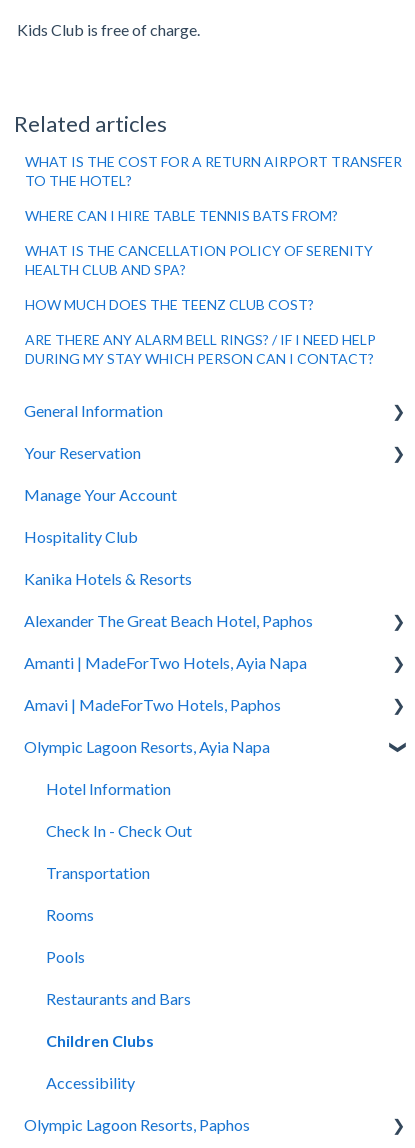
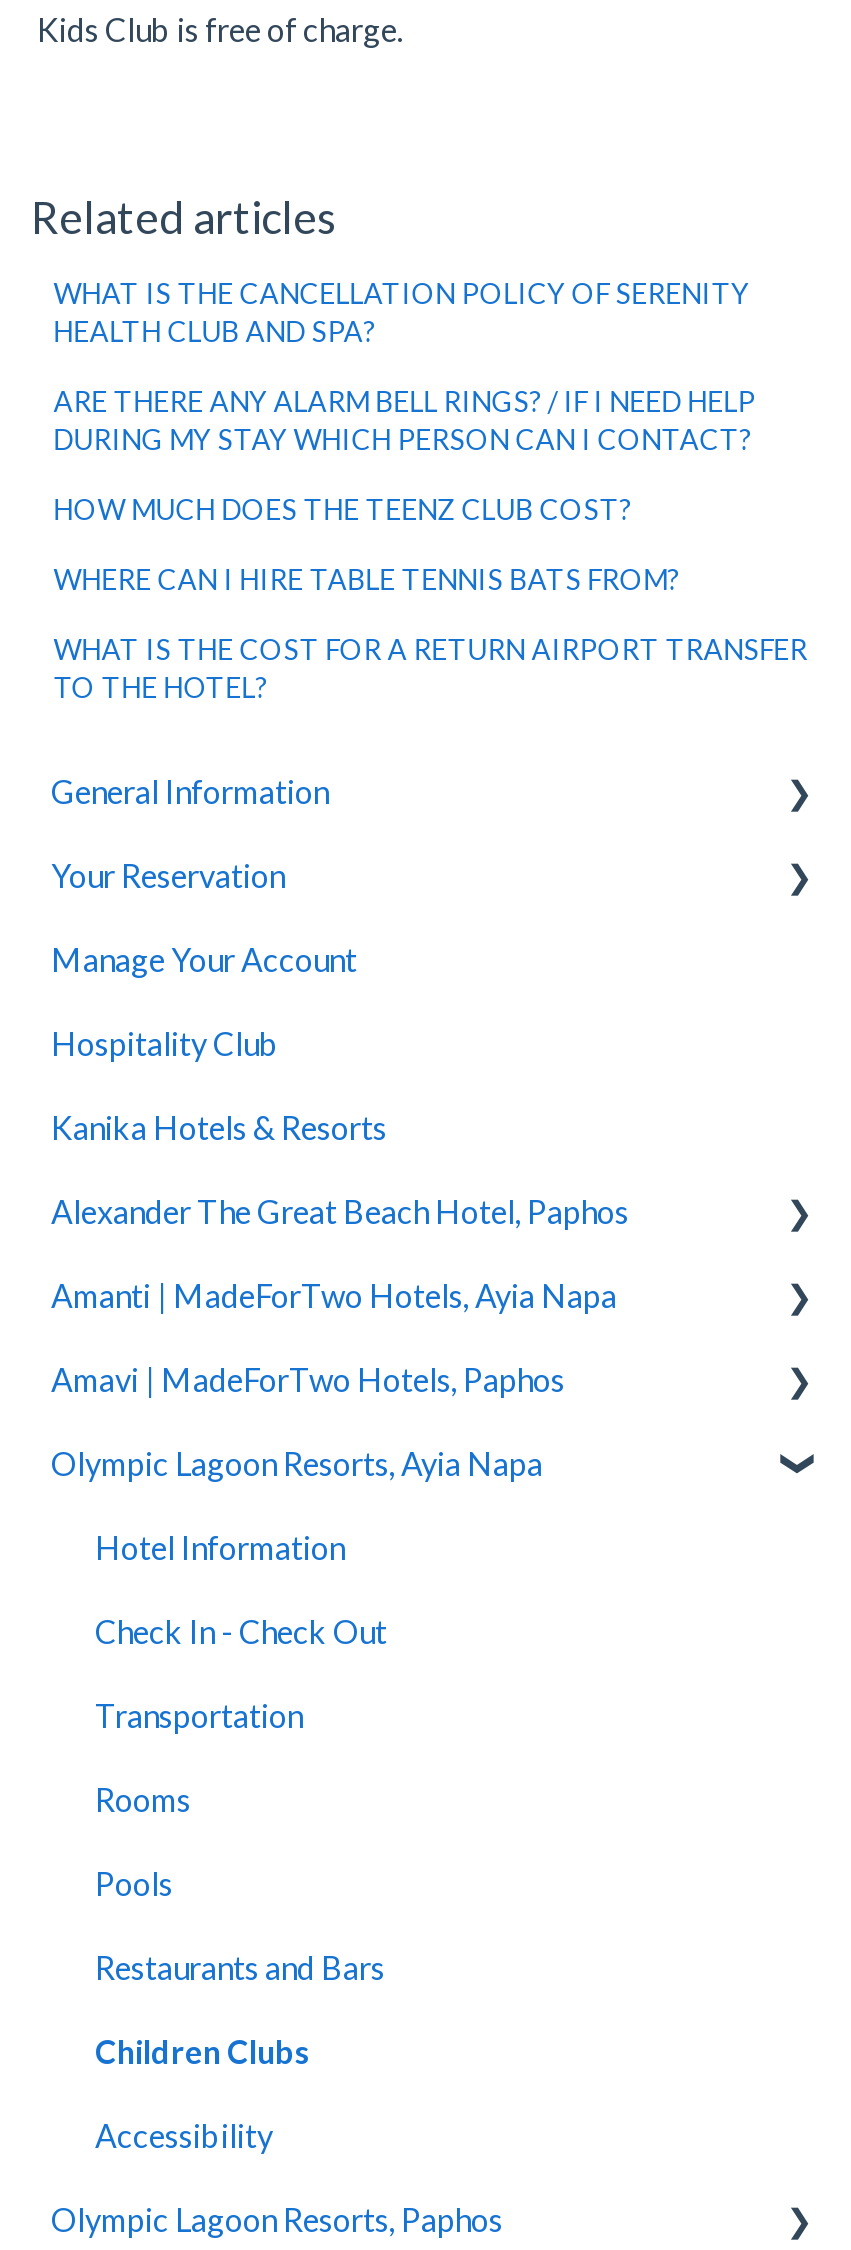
moved down: WHAT IS THE COST FOR A RETURN AIRPORT TRANSFER | TO THE HOTEL?

moved up: WHERE CAN I HIRE TABLE TENNIS BATS FROM? | WHAT IS THE CANCELLATION POLICY OF SERENITY | HEALTH CLUB AND SPA? | HOW MUCH DOES THE TEENZ CLUB COST? | ARE THERE ANY ALARM BELL RINGS? / IF I NEED HELP | DURING MY STAY WHICH PERSON CAN I CONTACT?
